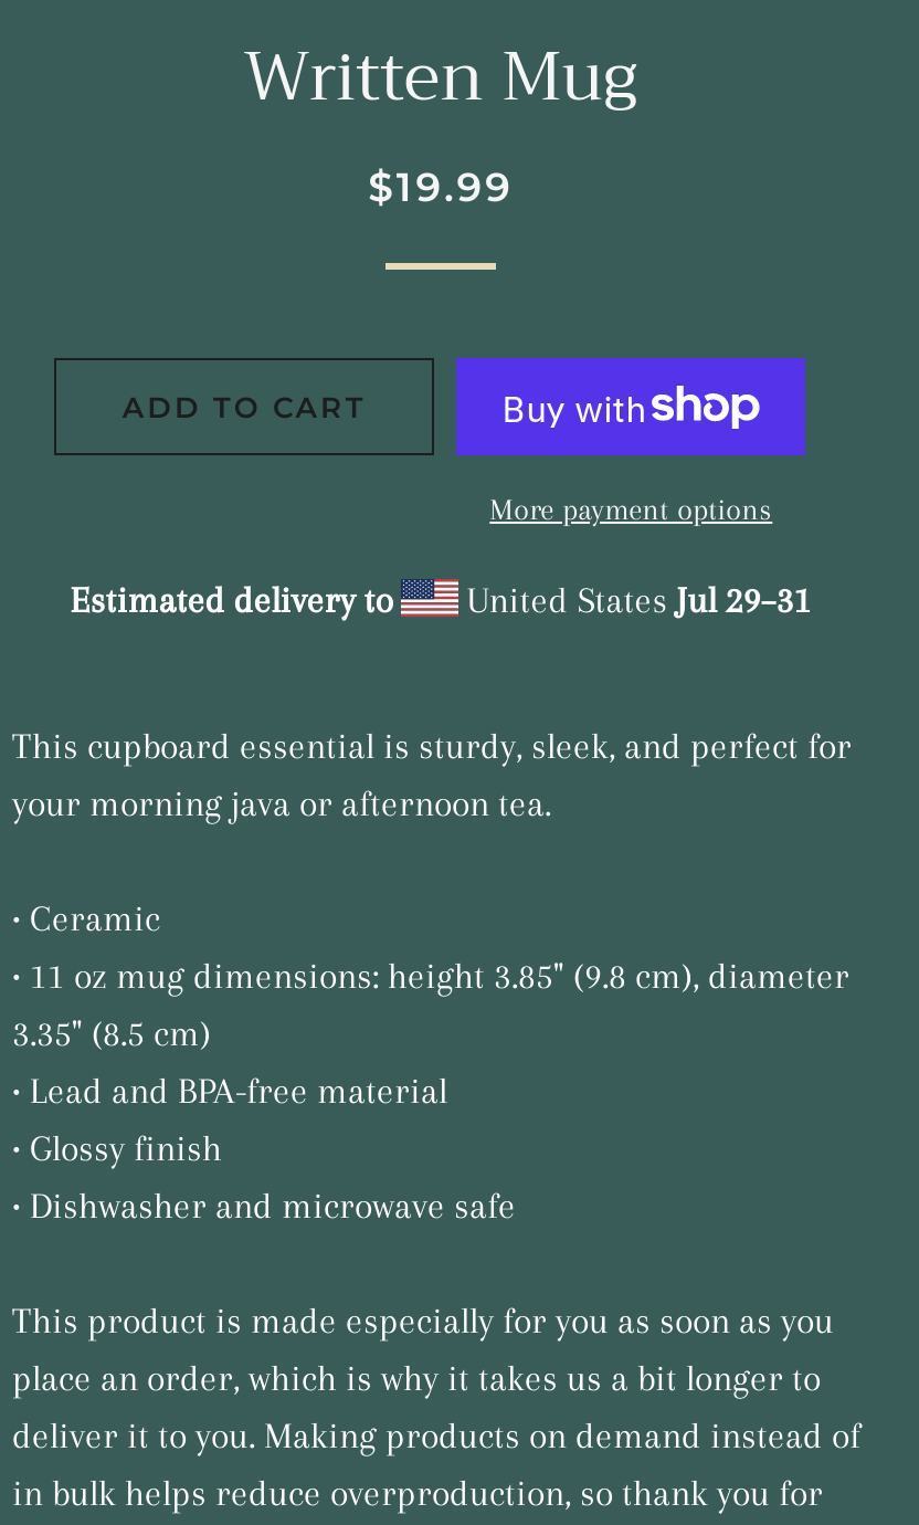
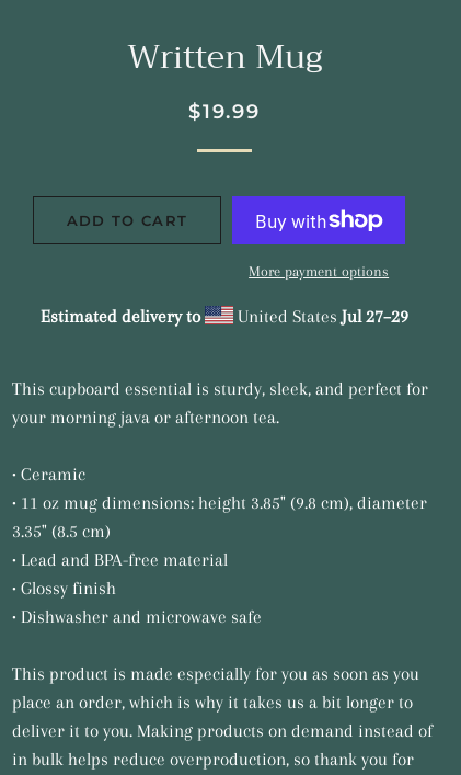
- United States Jul 29–31
+ United States Jul 27–29
